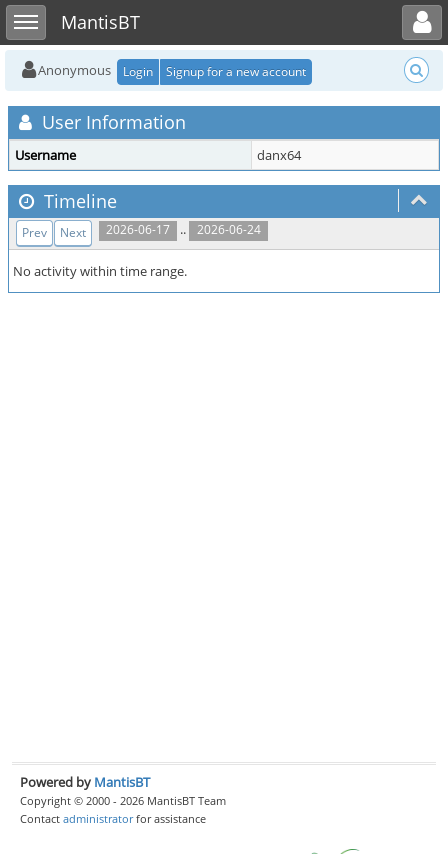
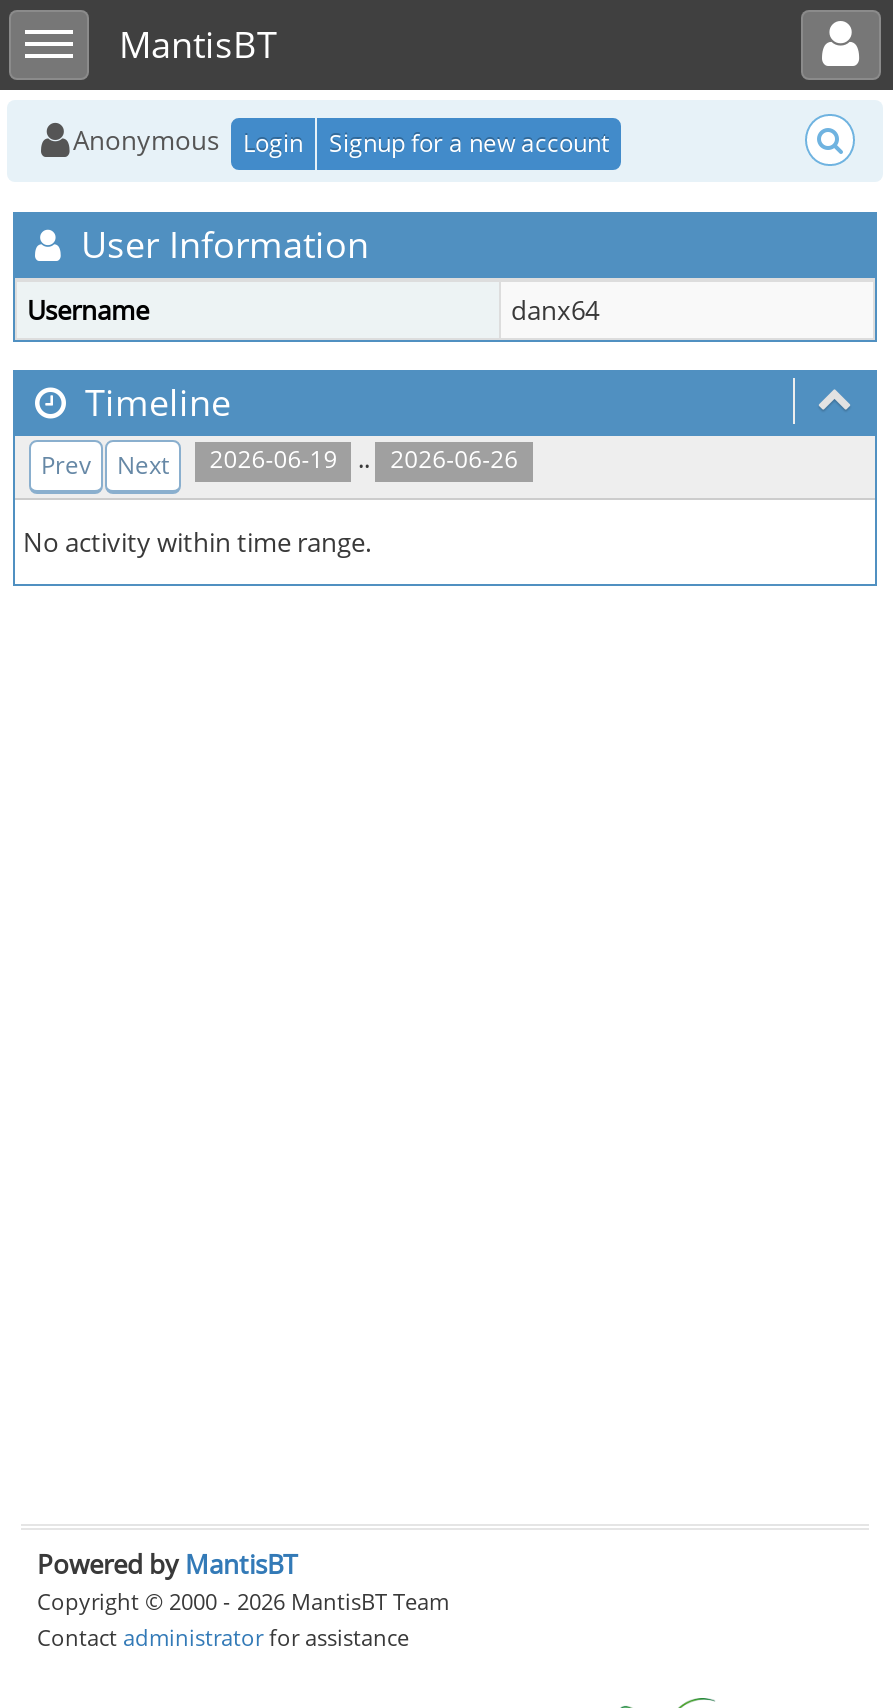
- Prev Next 2026-06-17 .. 2026-06-24
+ Prev Next 2026-06-19 .. 2026-06-26
